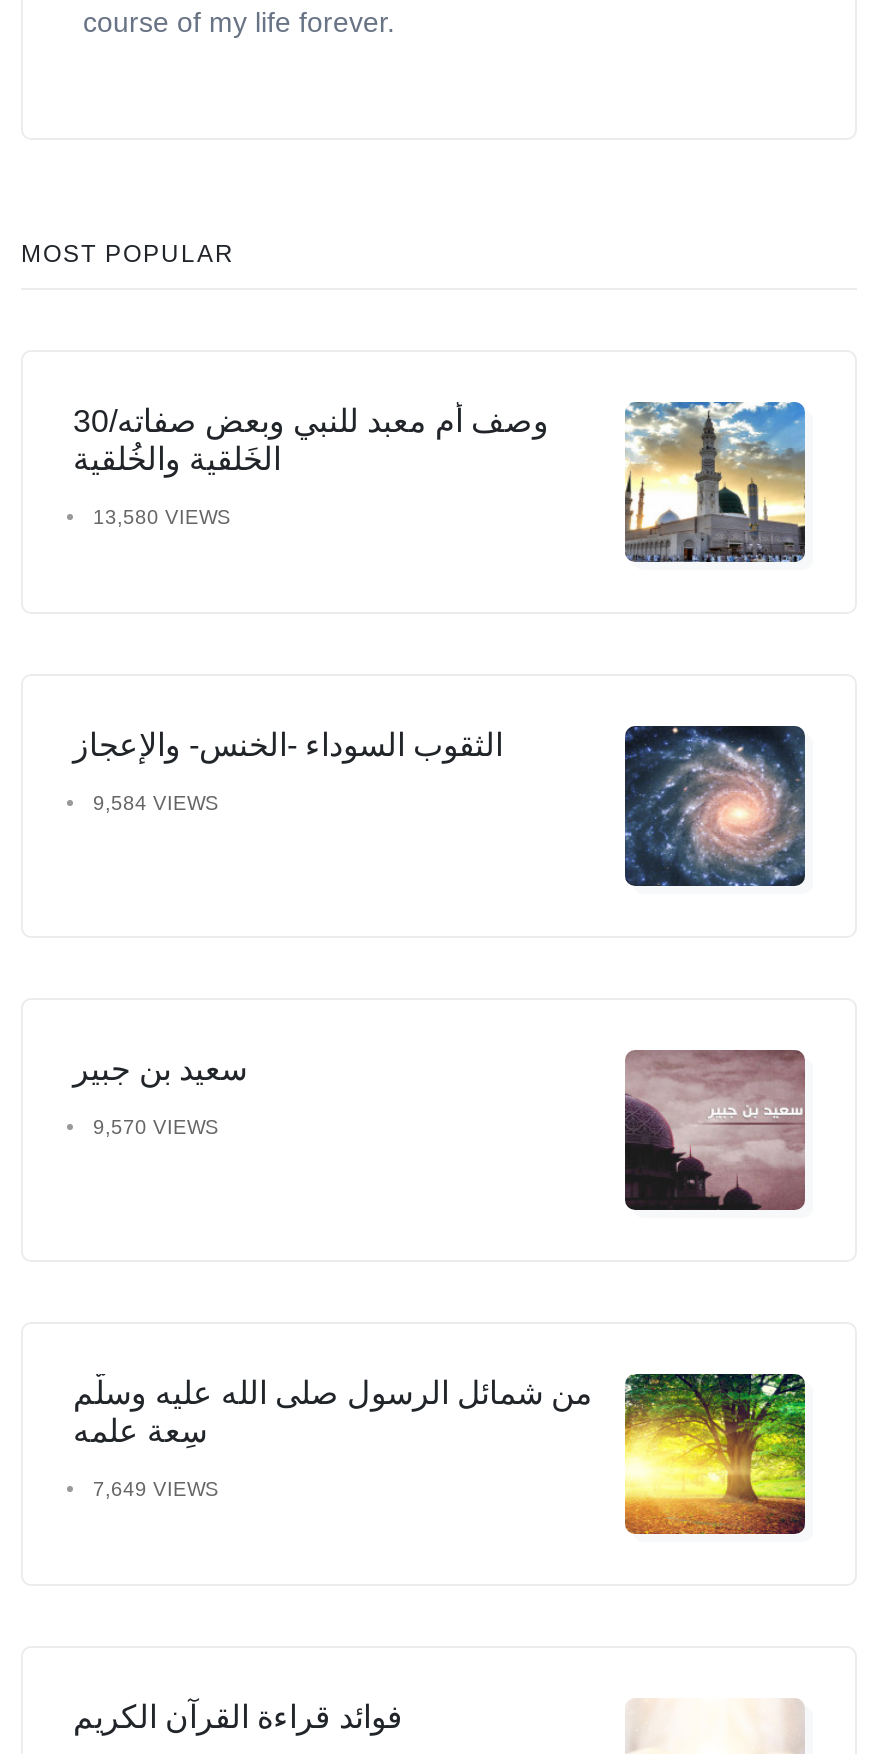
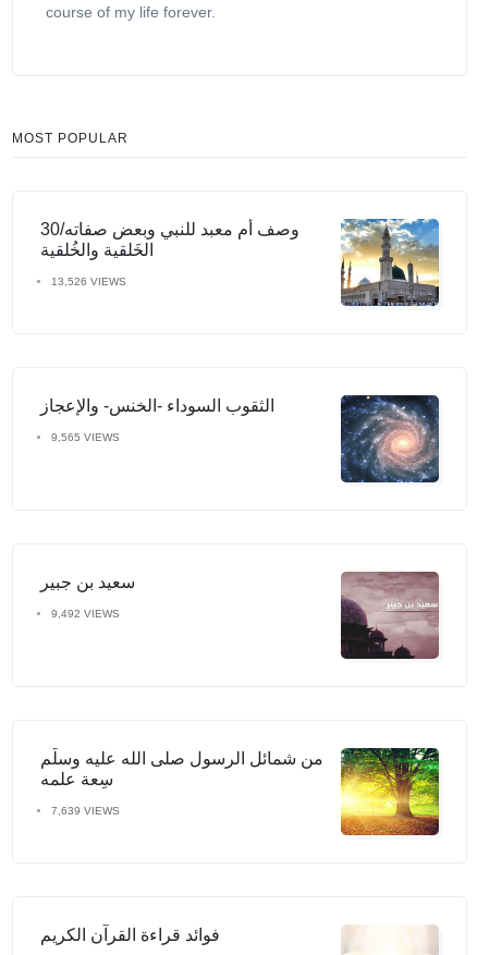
- 13,580 VIEWS
+ 13,526 VIEWS

- 9,584 VIEWS
+ 9,565 VIEWS

- 9,570 VIEWS
+ 9,492 VIEWS

- 7,649 VIEWS
+ 7,639 VIEWS
